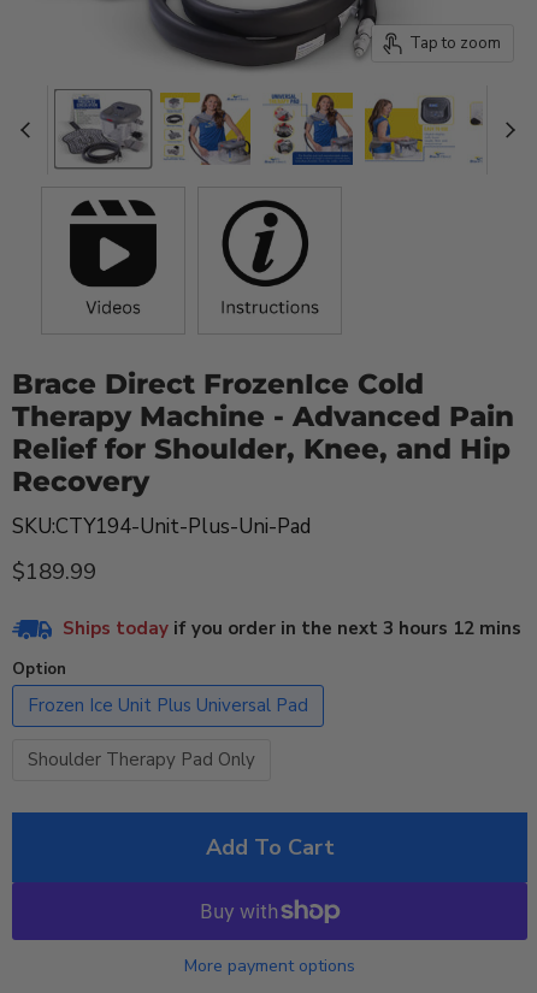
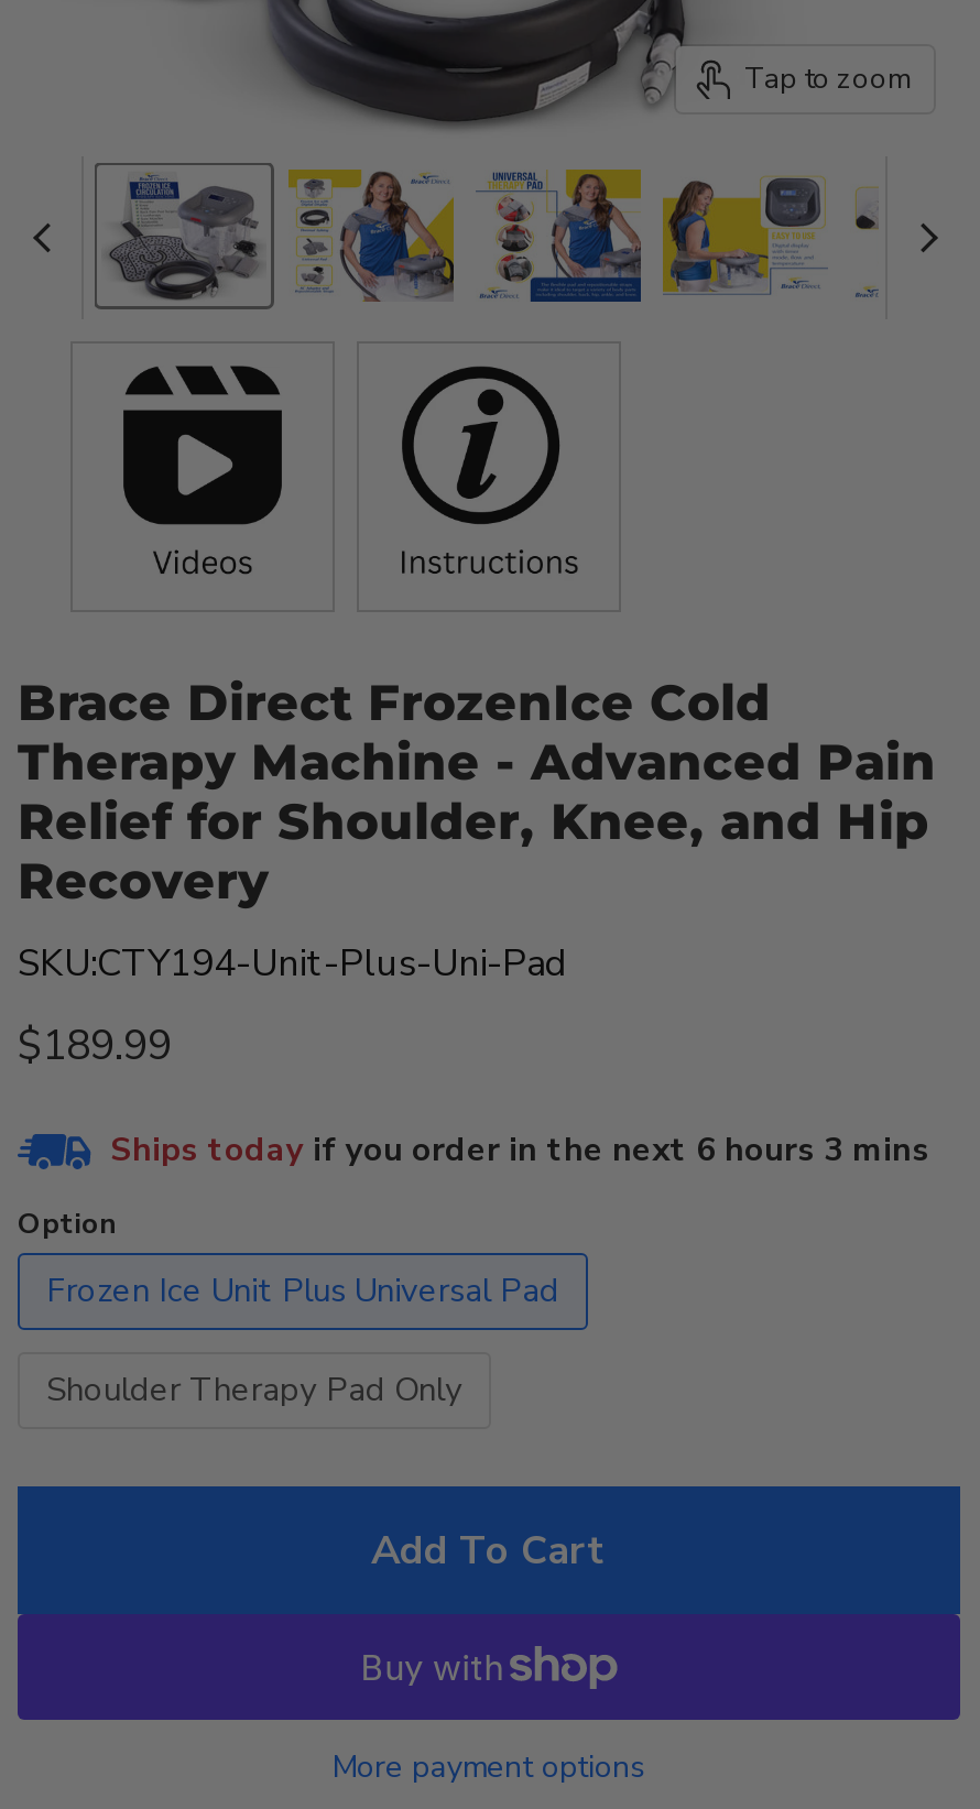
- Ships today if you order in the next 3 hours 12 mins
+ Ships today if you order in the next 6 hours 3 mins
